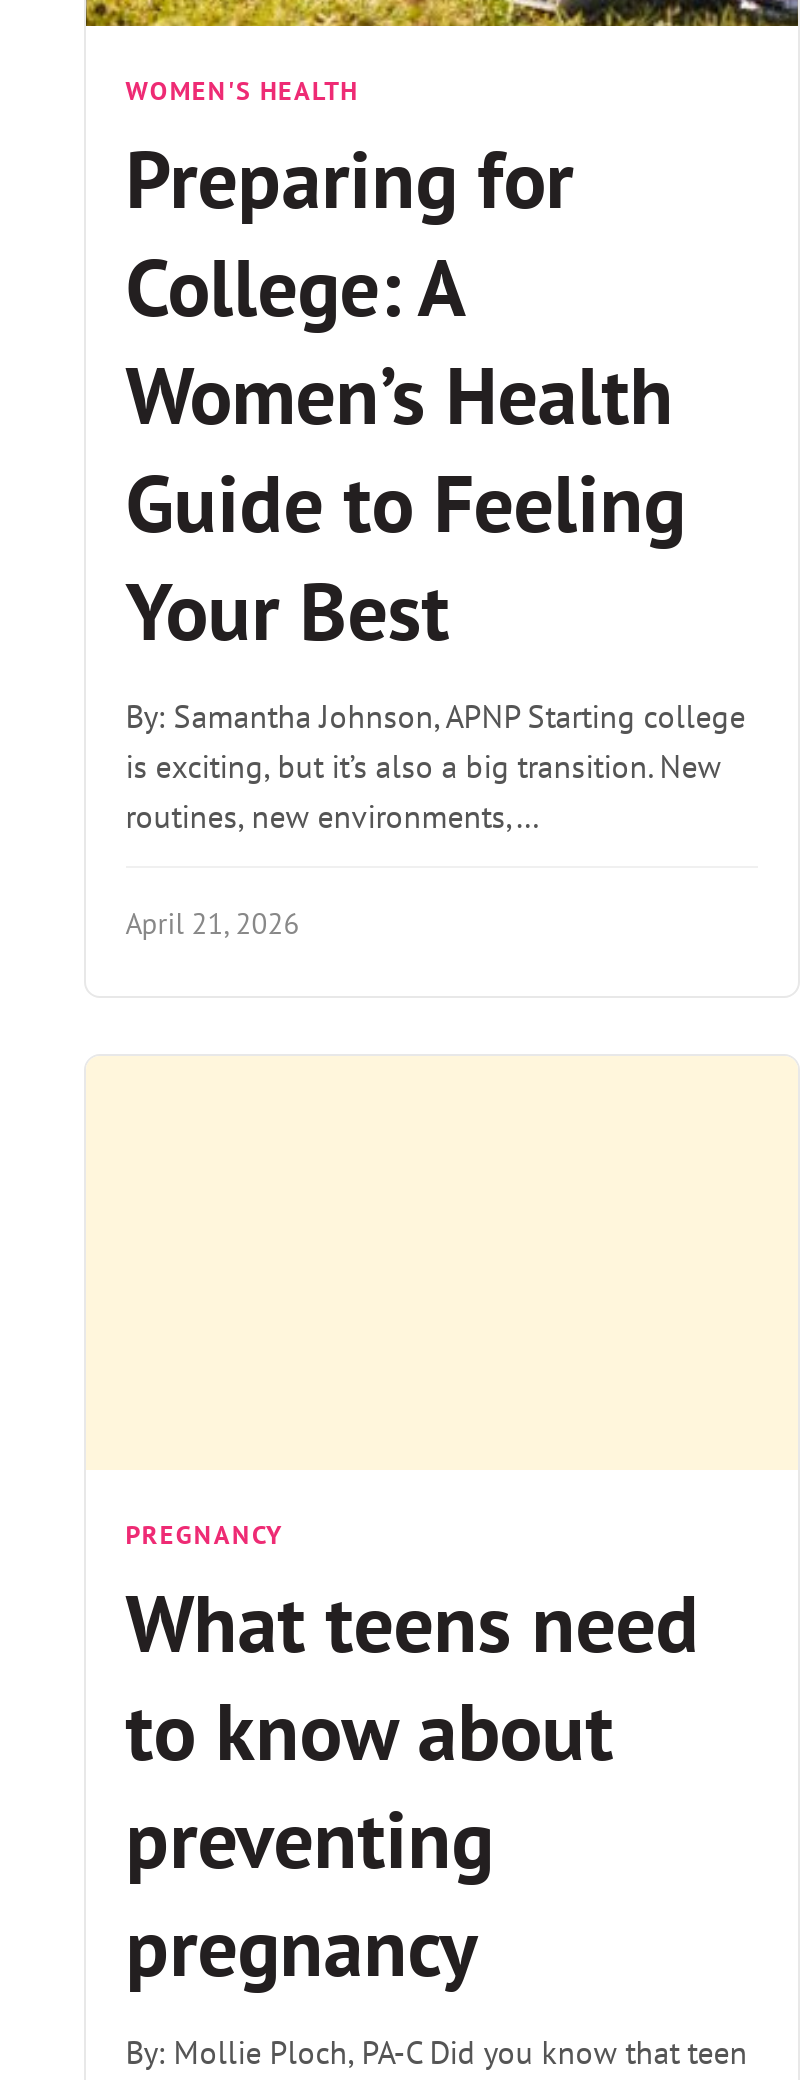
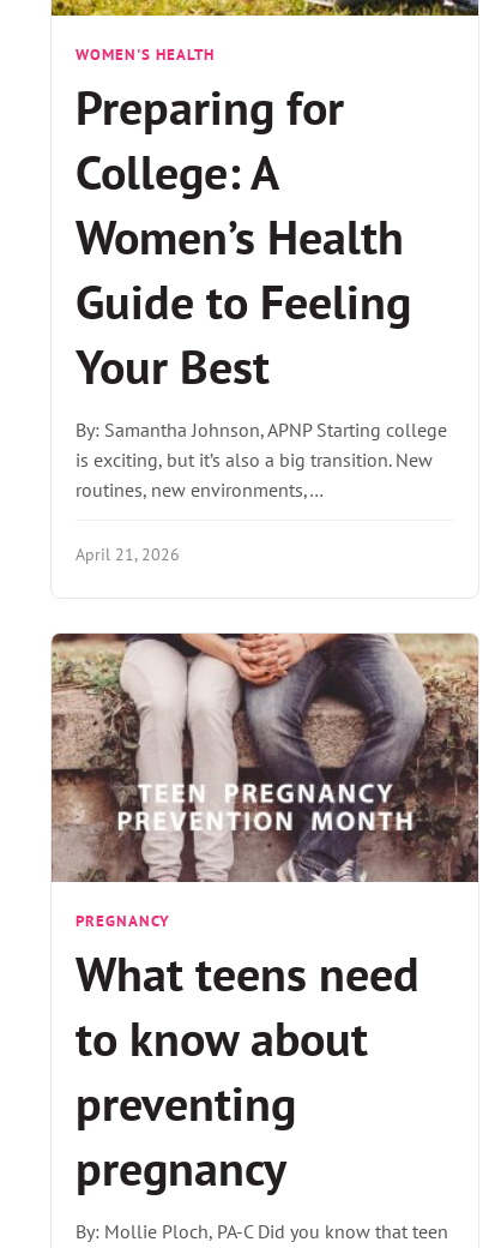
+ [image]
